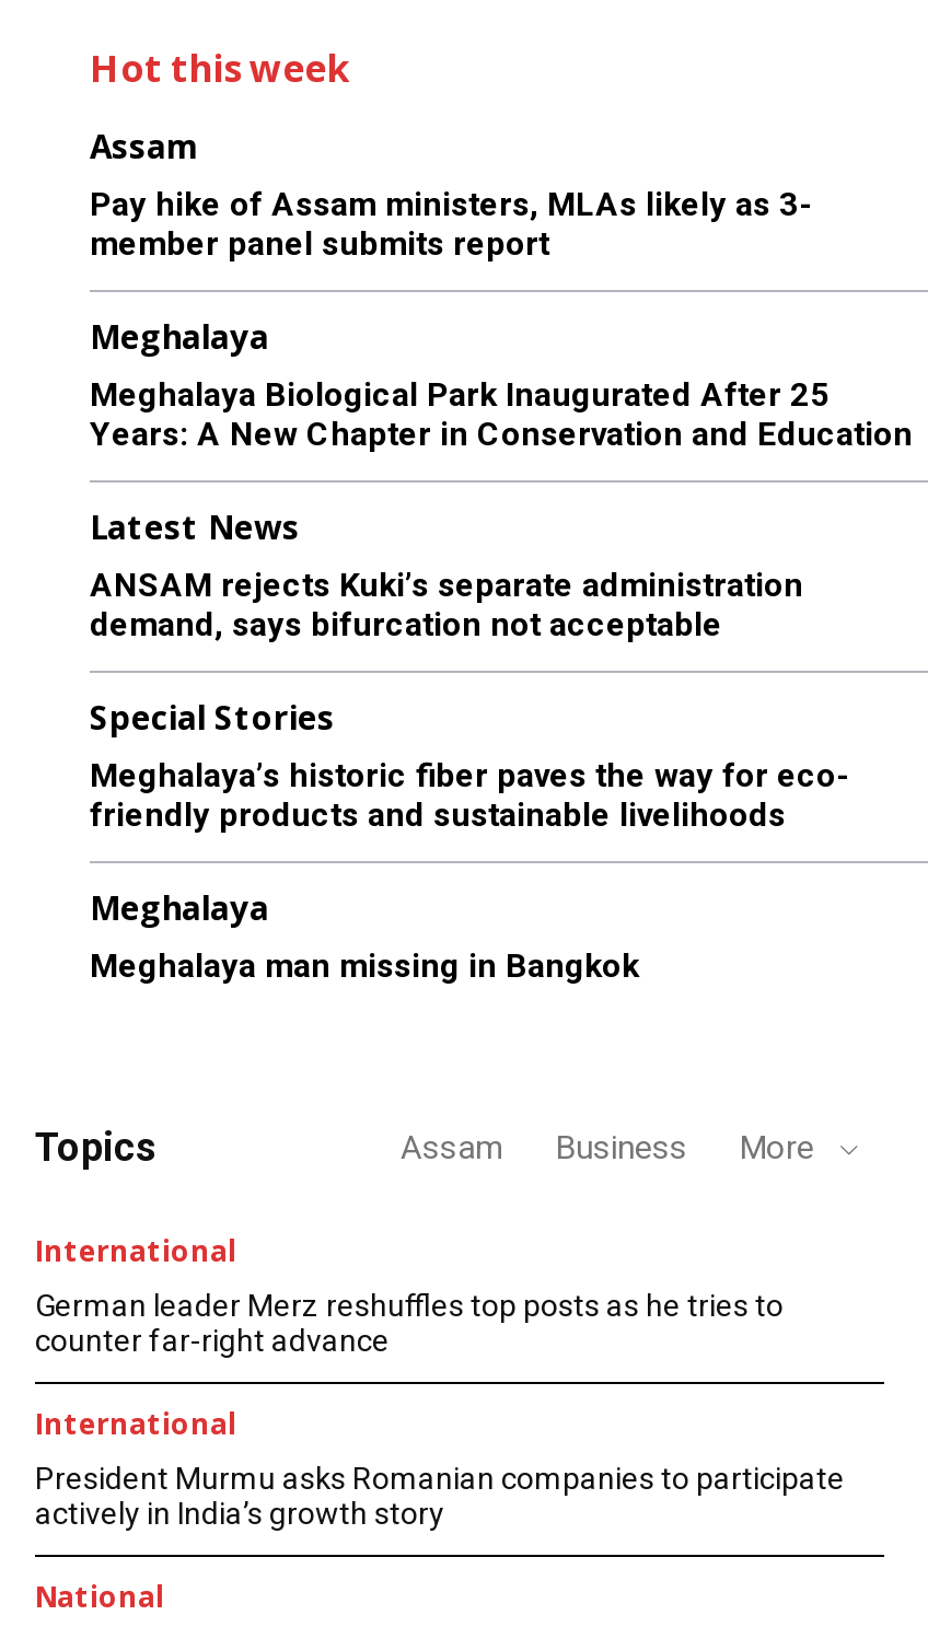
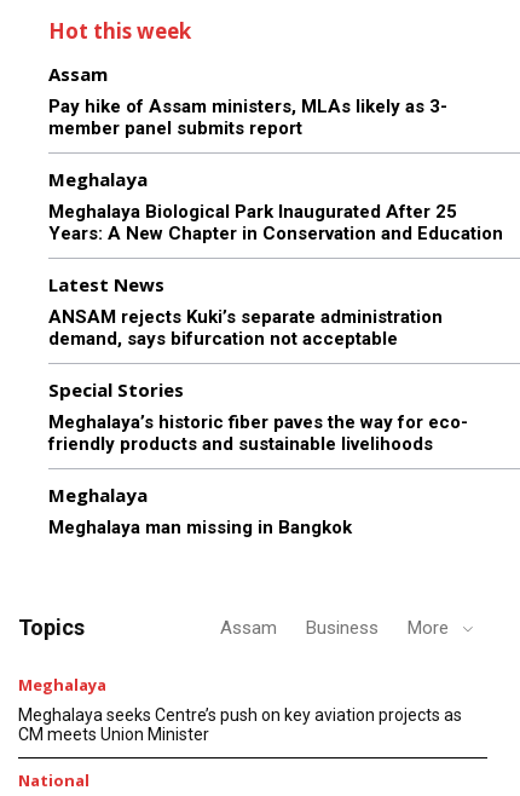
- International
- German leader Merz reshuffles top posts as he tries to
- counter far-right advance
- International
- President Murmu asks Romanian companies to participate
- actively in India’s growth story
+ Meghalaya
+ Meghalaya seeks Centre’s push on key aviation projects as
+ CM meets Union Minister
